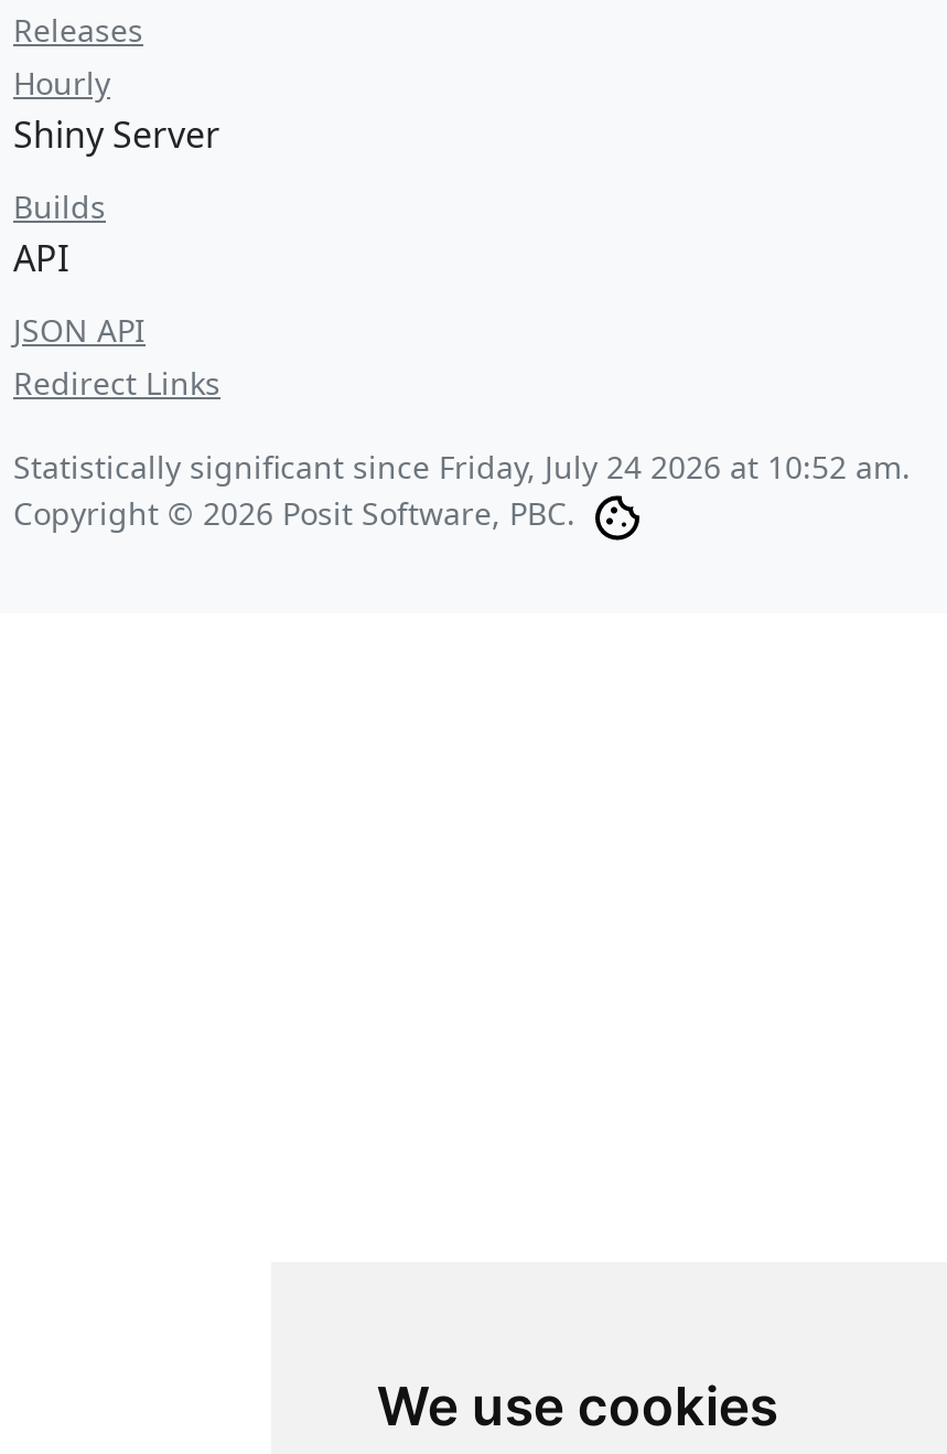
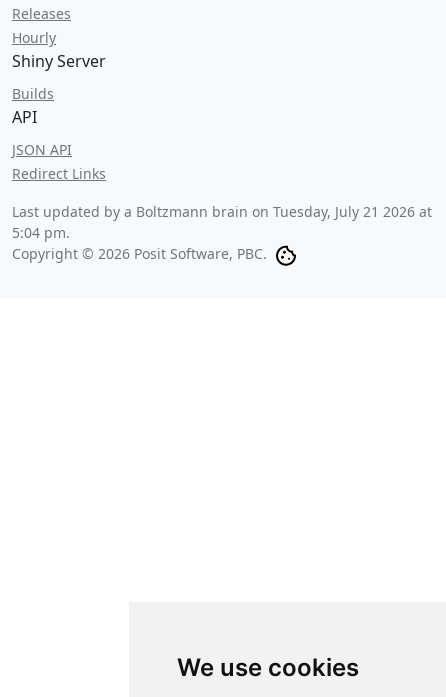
- Statistically significant since Friday, July 24 2026 at 10:52 am.
+ Last updated by a Boltzmann brain on Tuesday, July 21 2026 at
+ 5:04 pm.
